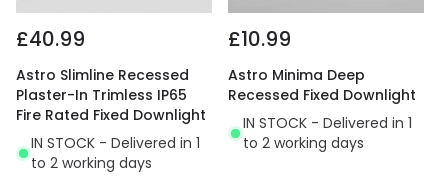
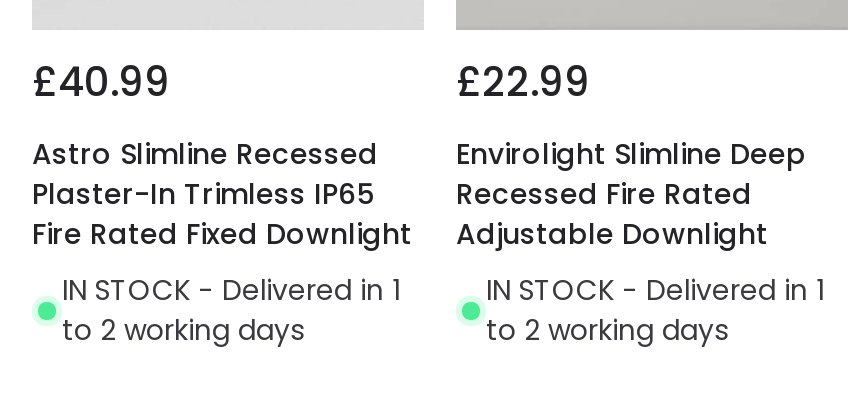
- £10.99
- Astro Minima Deep
- Recessed Fixed Downlight
+ £22.99
+ Envirolight Slimline Deep
+ Recessed Fire Rated
+ Adjustable Downlight

moved down: IN STOCK - Delivered in 1 | to 2 working days
